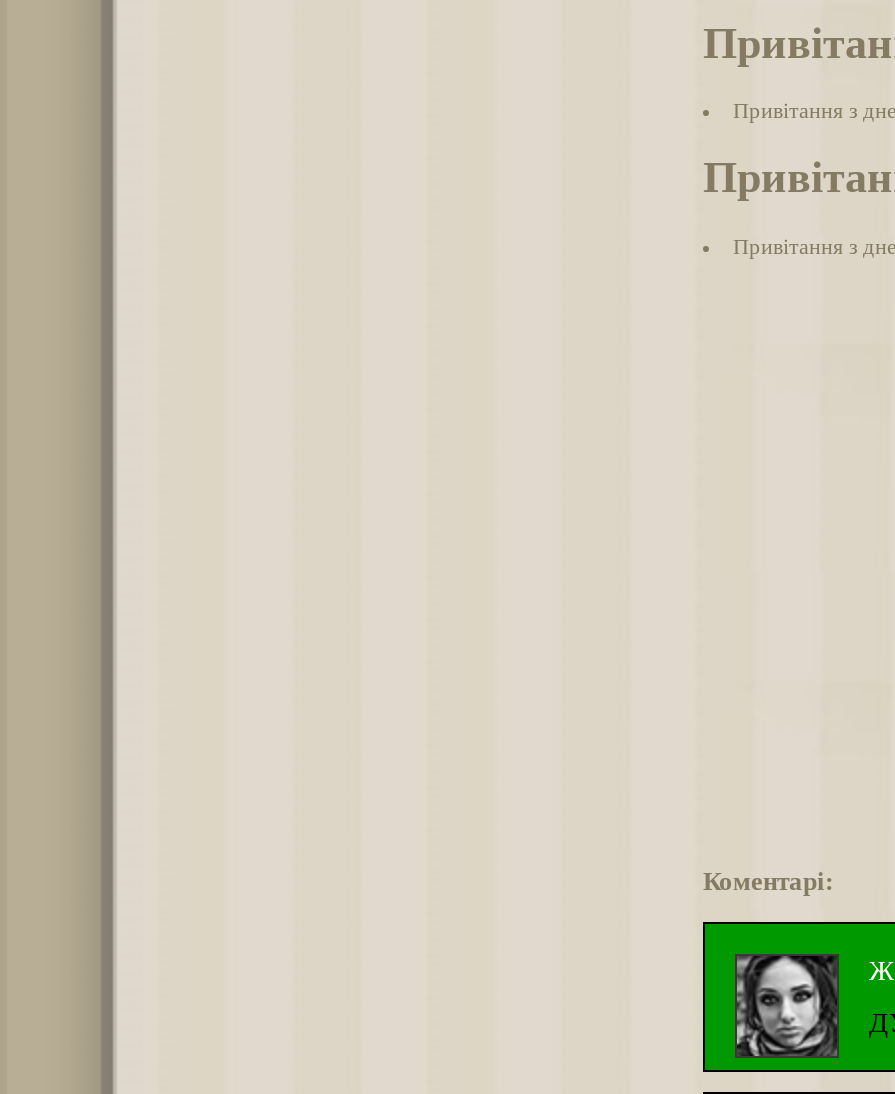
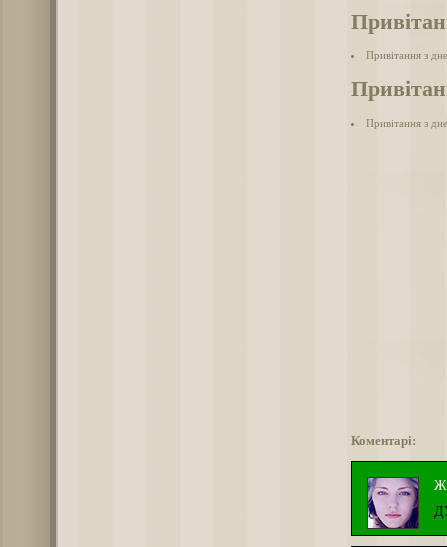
- [image]
+ [image]
